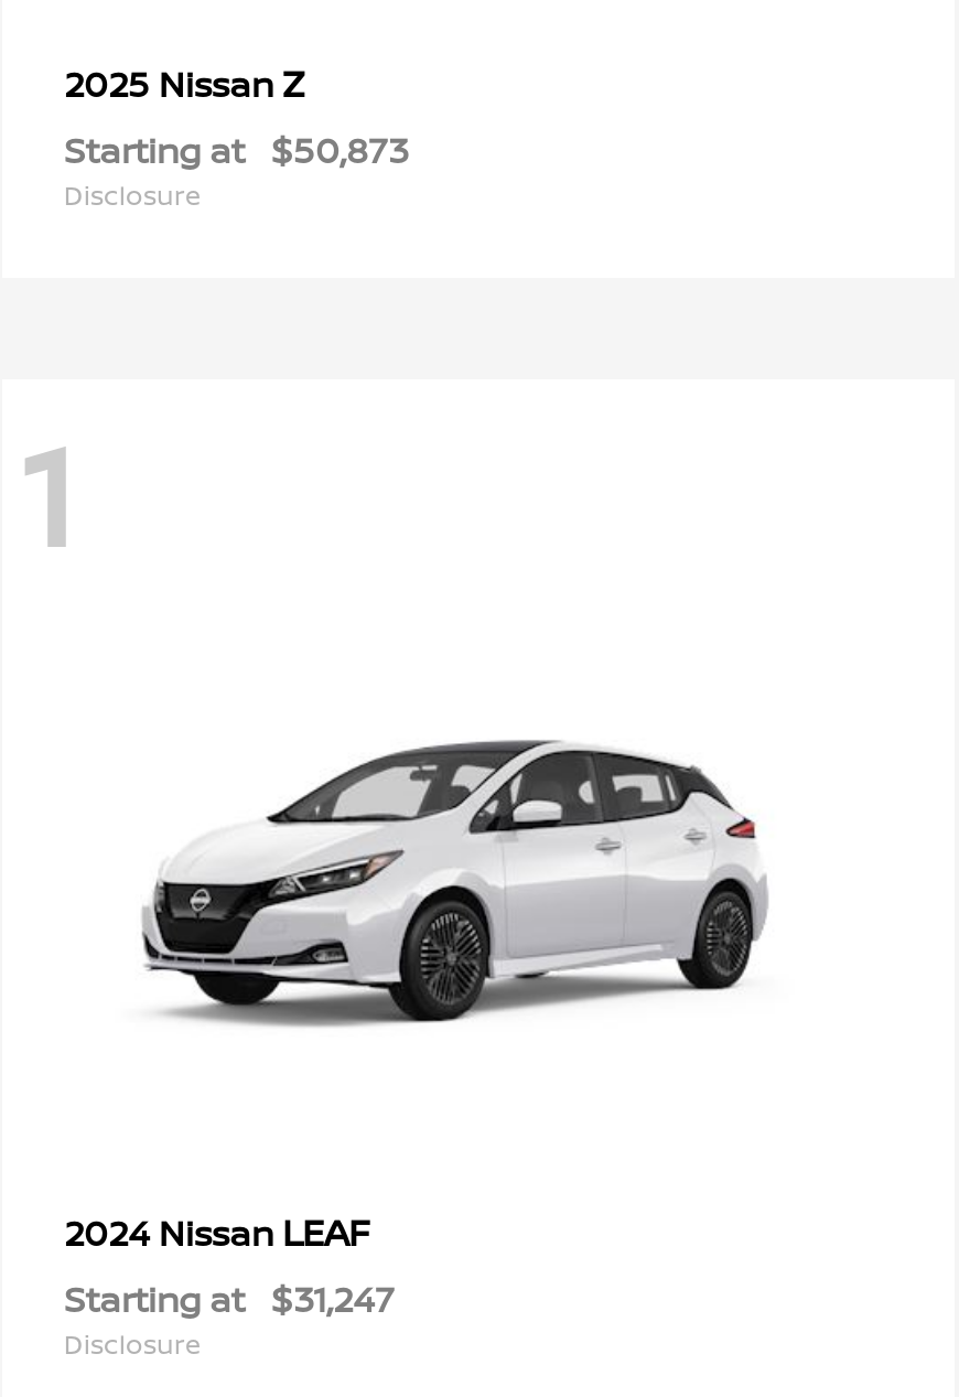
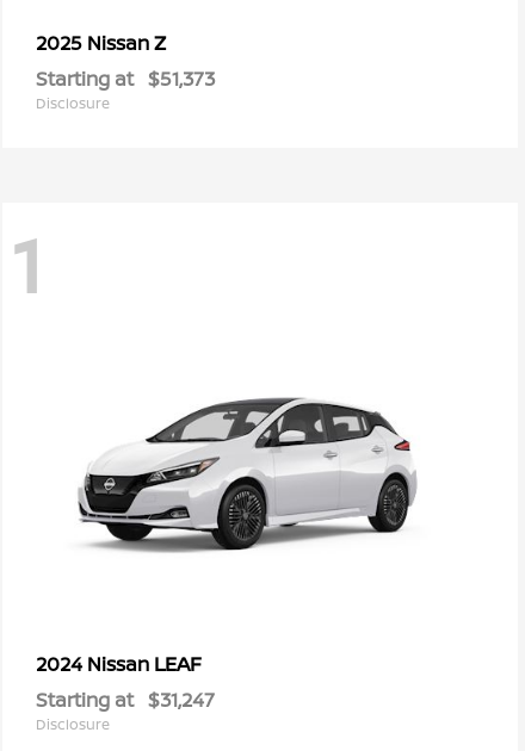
- Starting at $50,873
+ Starting at $51,373
